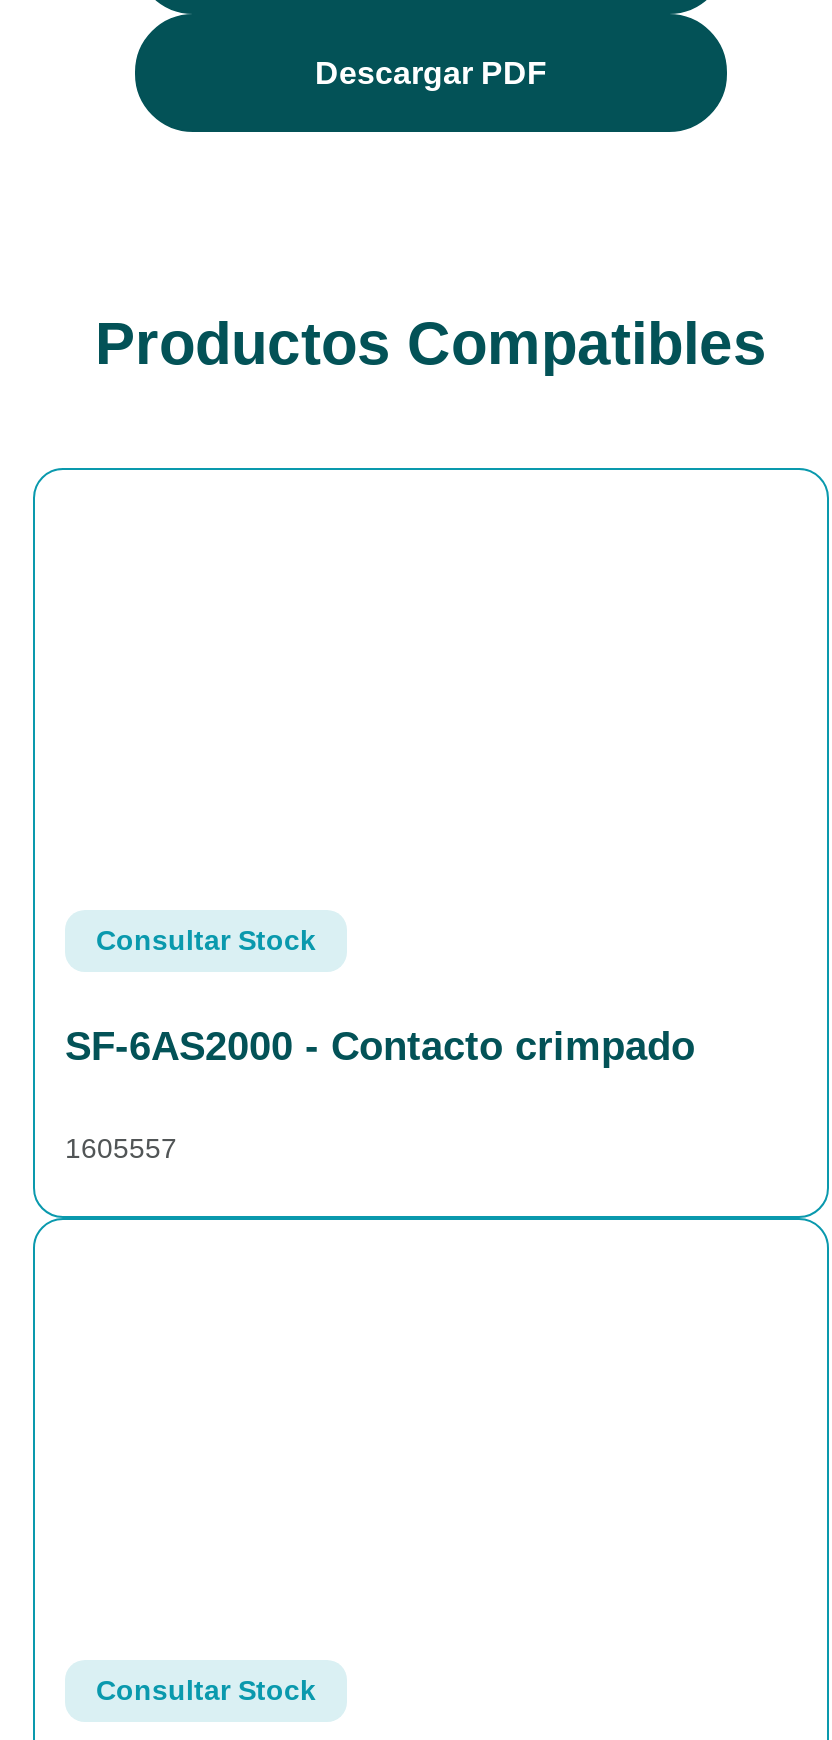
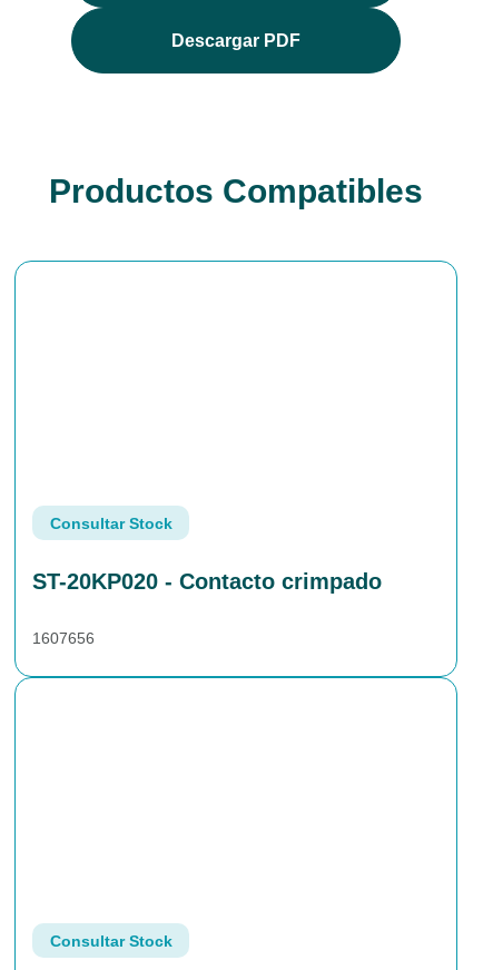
- SF-6AS2000 - Contacto crimpado
+ ST-20KP020 - Contacto crimpado

- 1605557
+ 1607656
